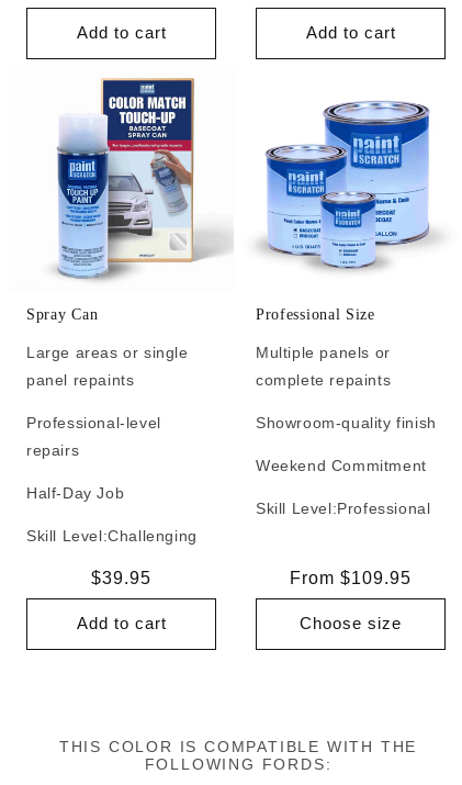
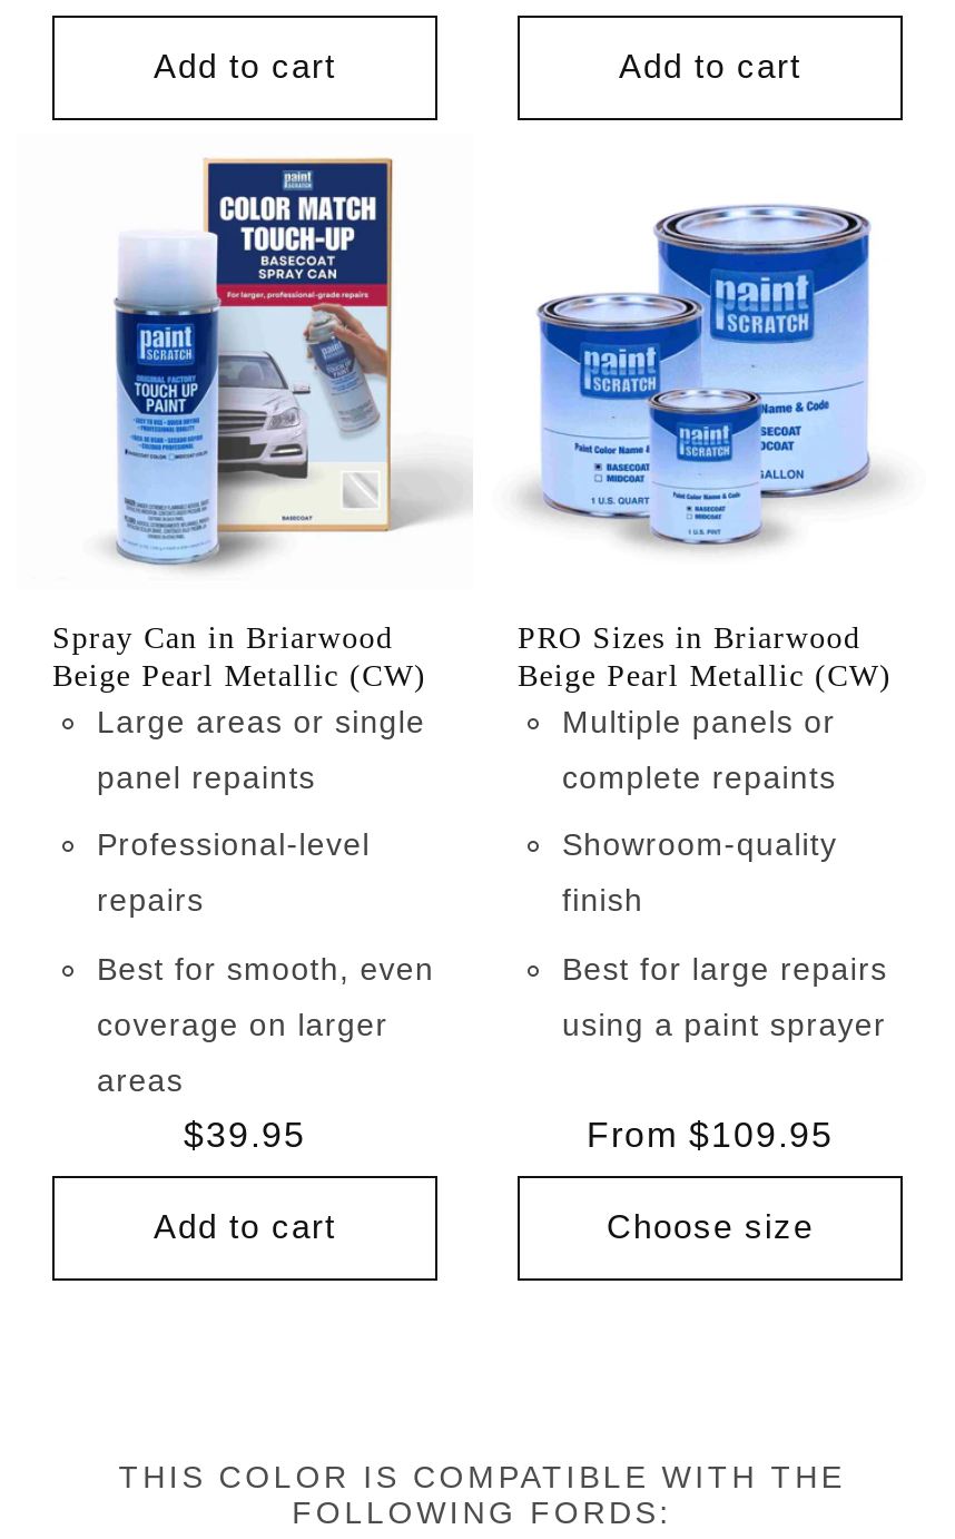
- Spray Can
+ Spray Can in Briarwood
+ Beige Pearl Metallic (CW)

- Professional Size
+ PRO Sizes in Briarwood
+ Beige Pearl Metallic (CW)

- Showroom-quality finish
- Weekend Commitment
- Skill Level: Professional
+ Showroom-quality
+ finish
+ Best for large repairs
+ using a paint sprayer

- Half-Day Job
- Skill Level: Challenging
+ Best for smooth, even
+ coverage on larger
+ areas
